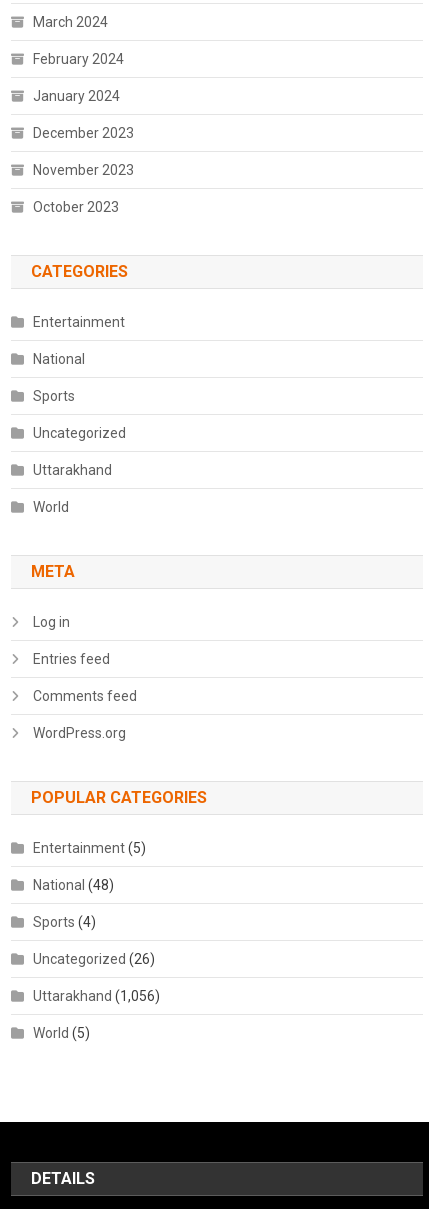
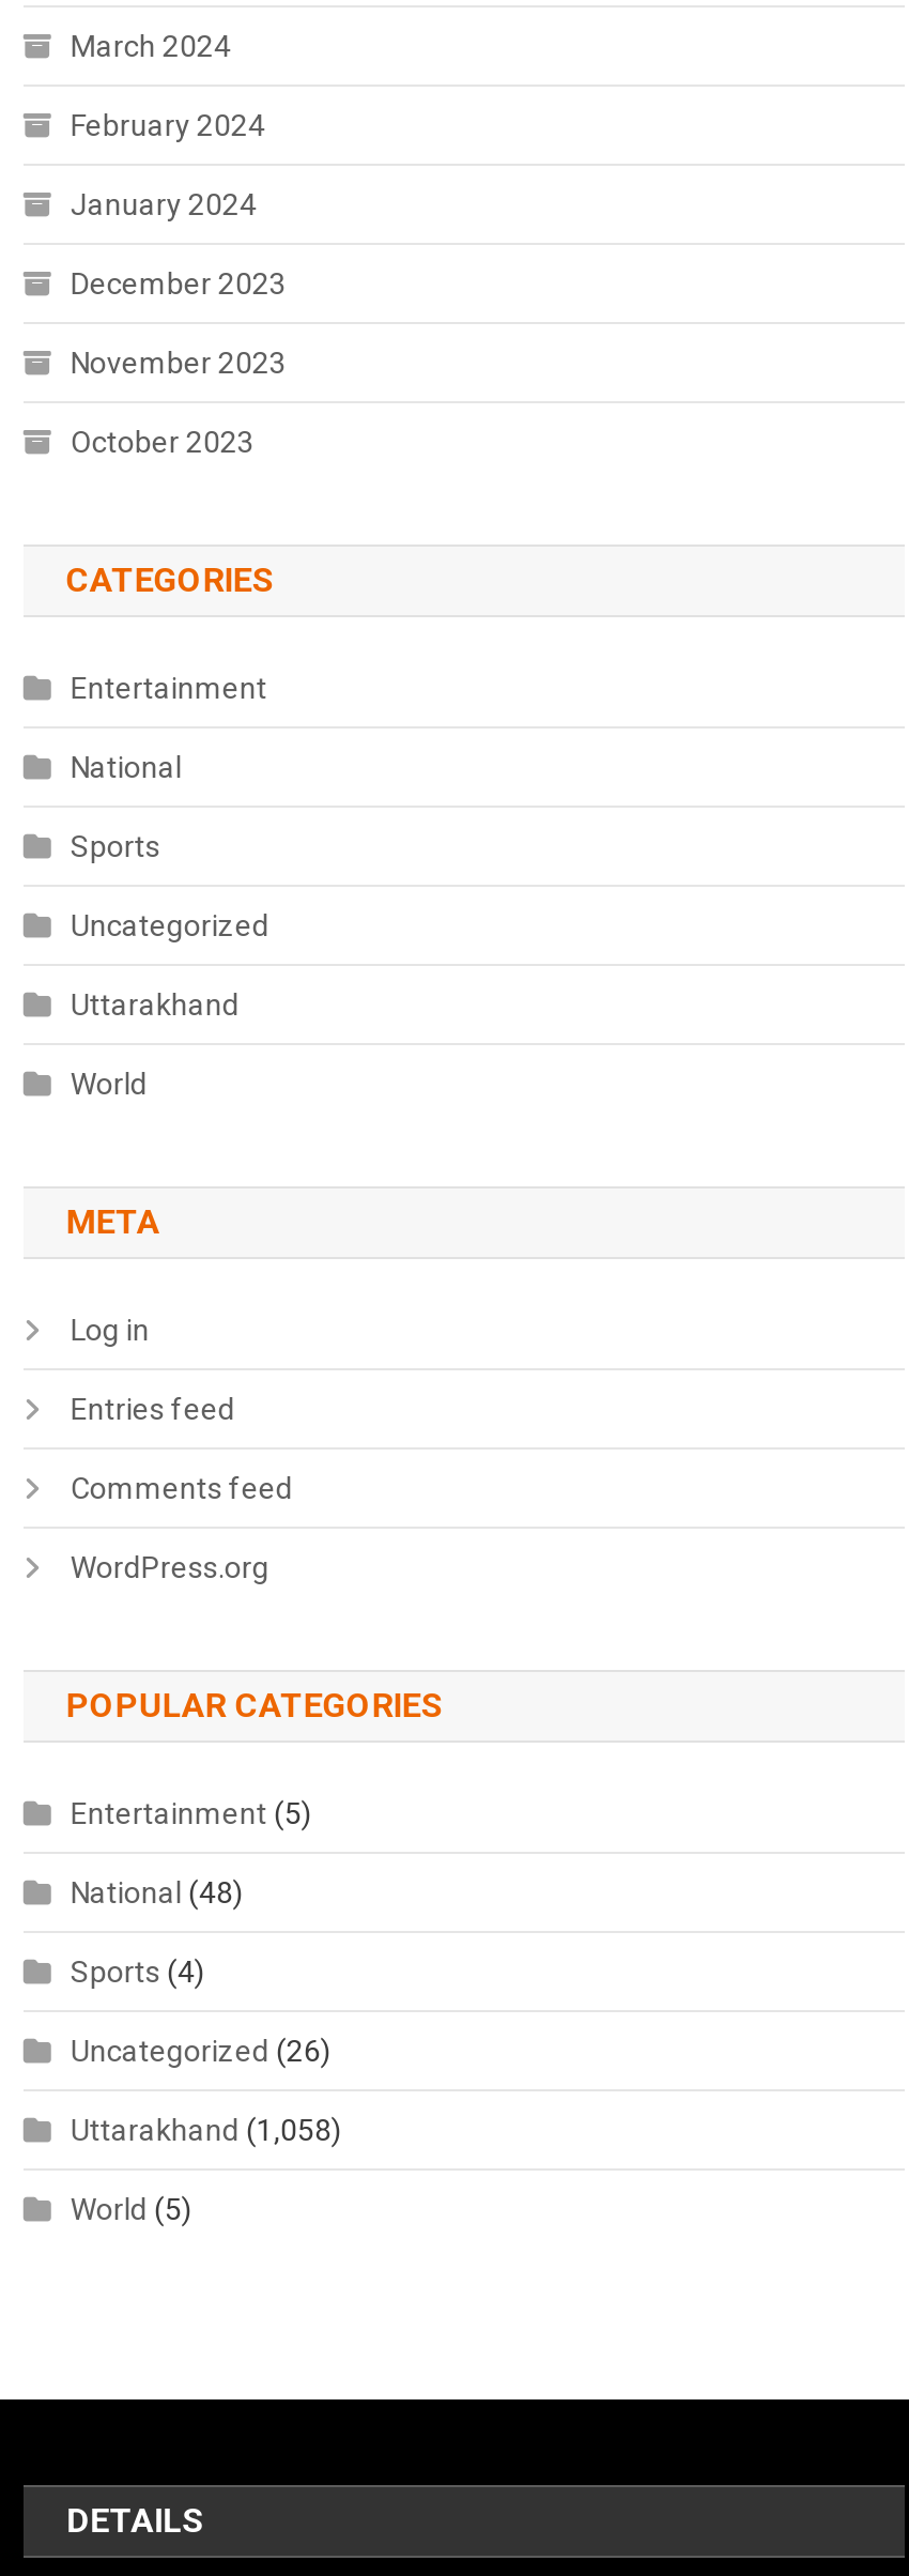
- Uttarakhand (1,056)
+ Uttarakhand (1,058)
